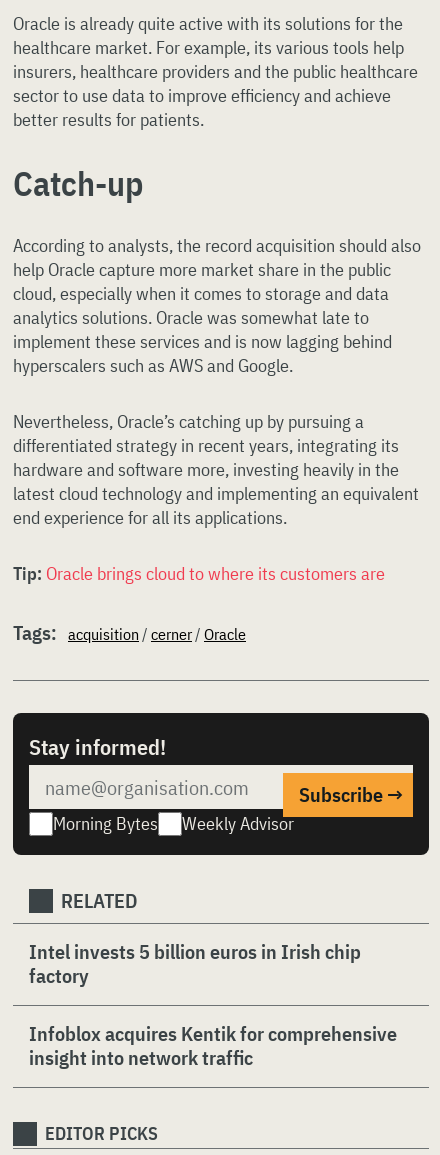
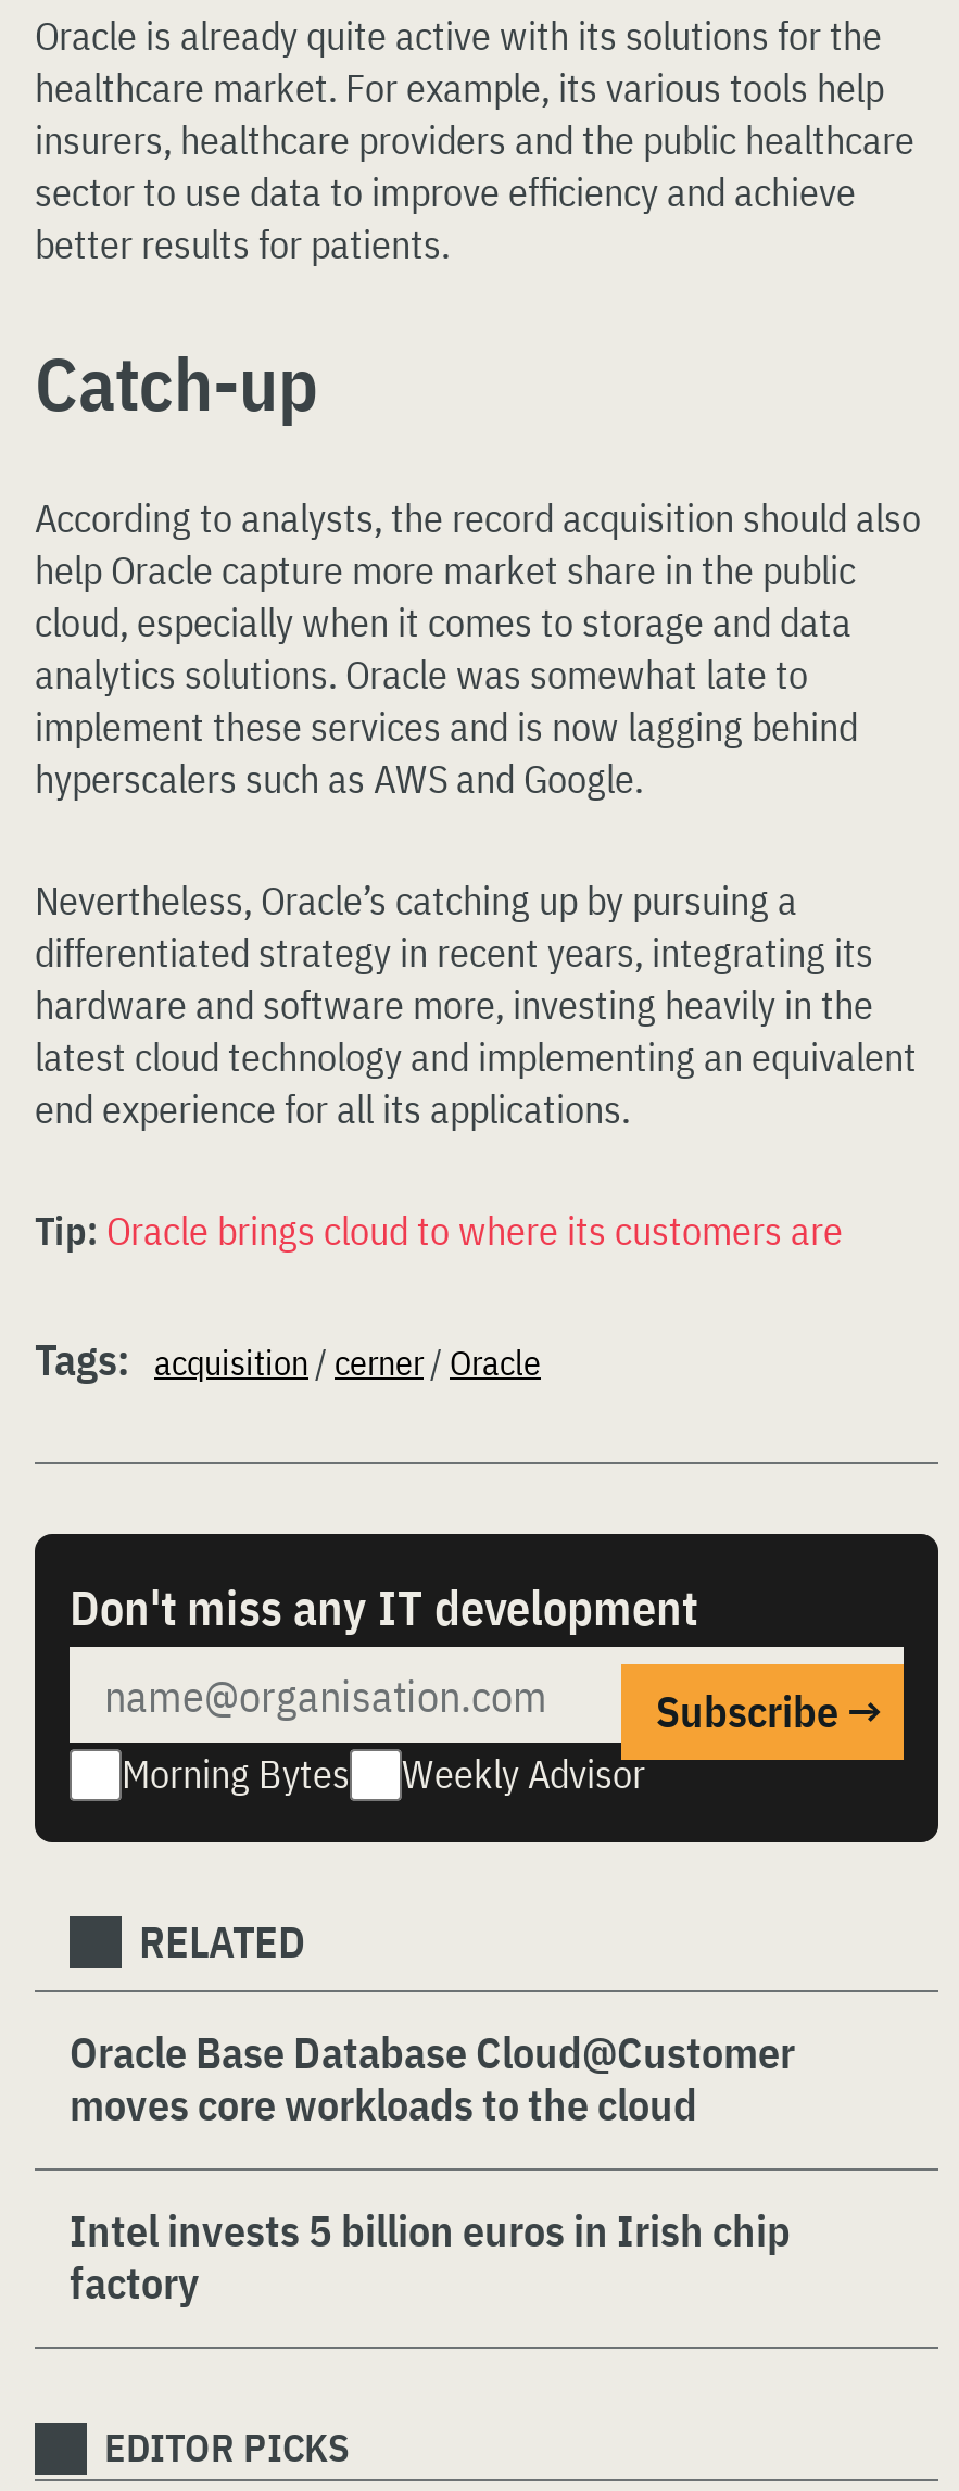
- Stay informed!
+ Don't miss any IT development

+ Oracle Base Database Cloud@Customer
+ moves core workloads to the cloud

moved down: Intel invests 5 billion euros in Irish chip | factory

- Infoblox acquires Kentik for comprehensive
- insight into network traffic
